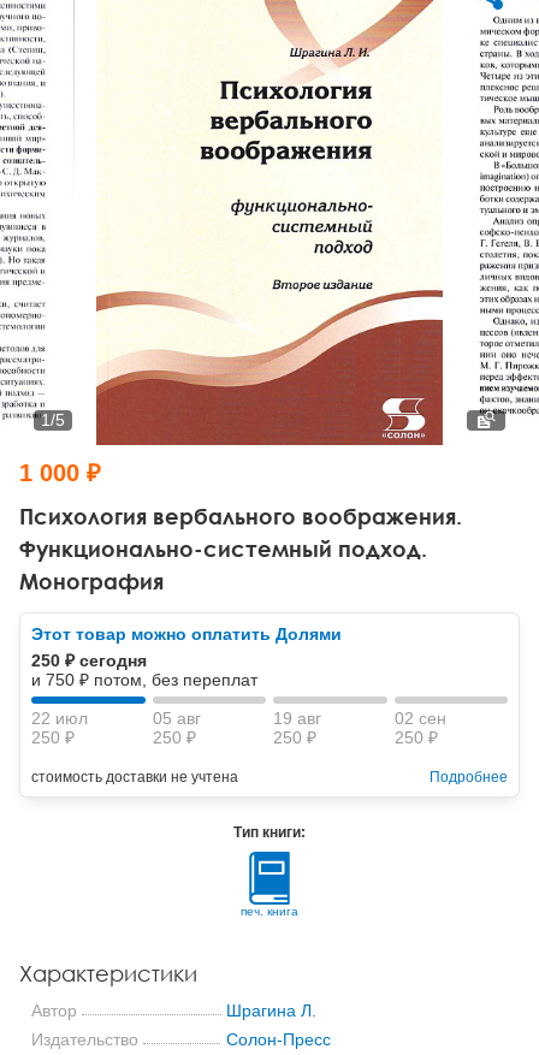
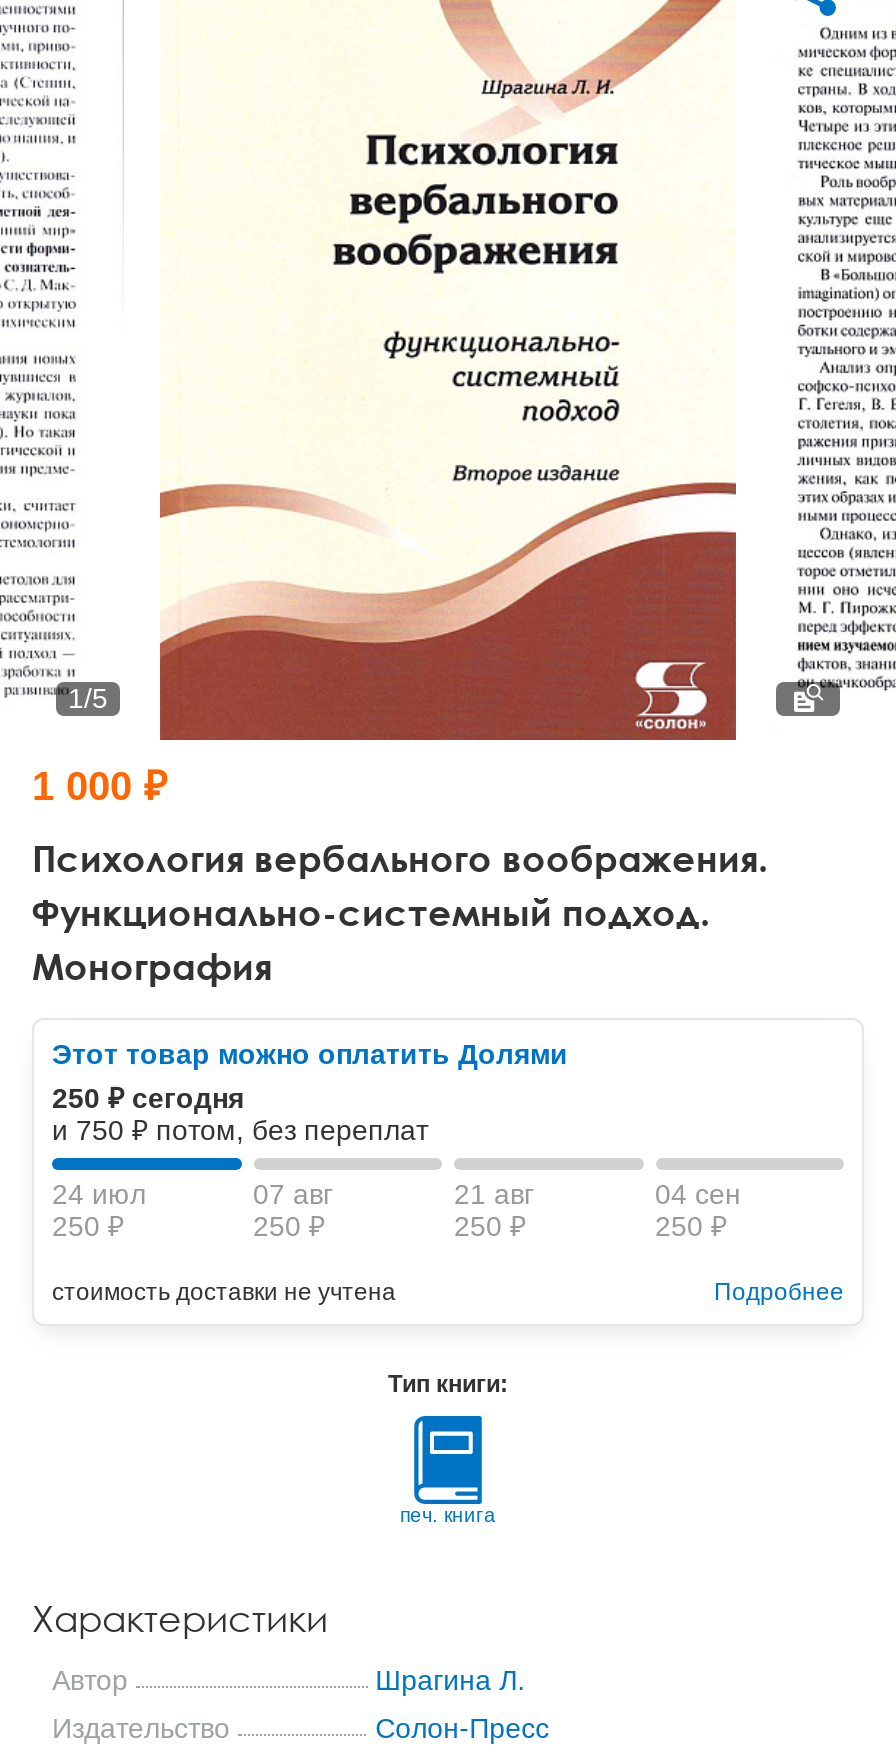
- 22 июл
+ 24 июл

- 05 авг
+ 07 авг

- 19 авг
+ 21 авг

- 02 сен
+ 04 сен
